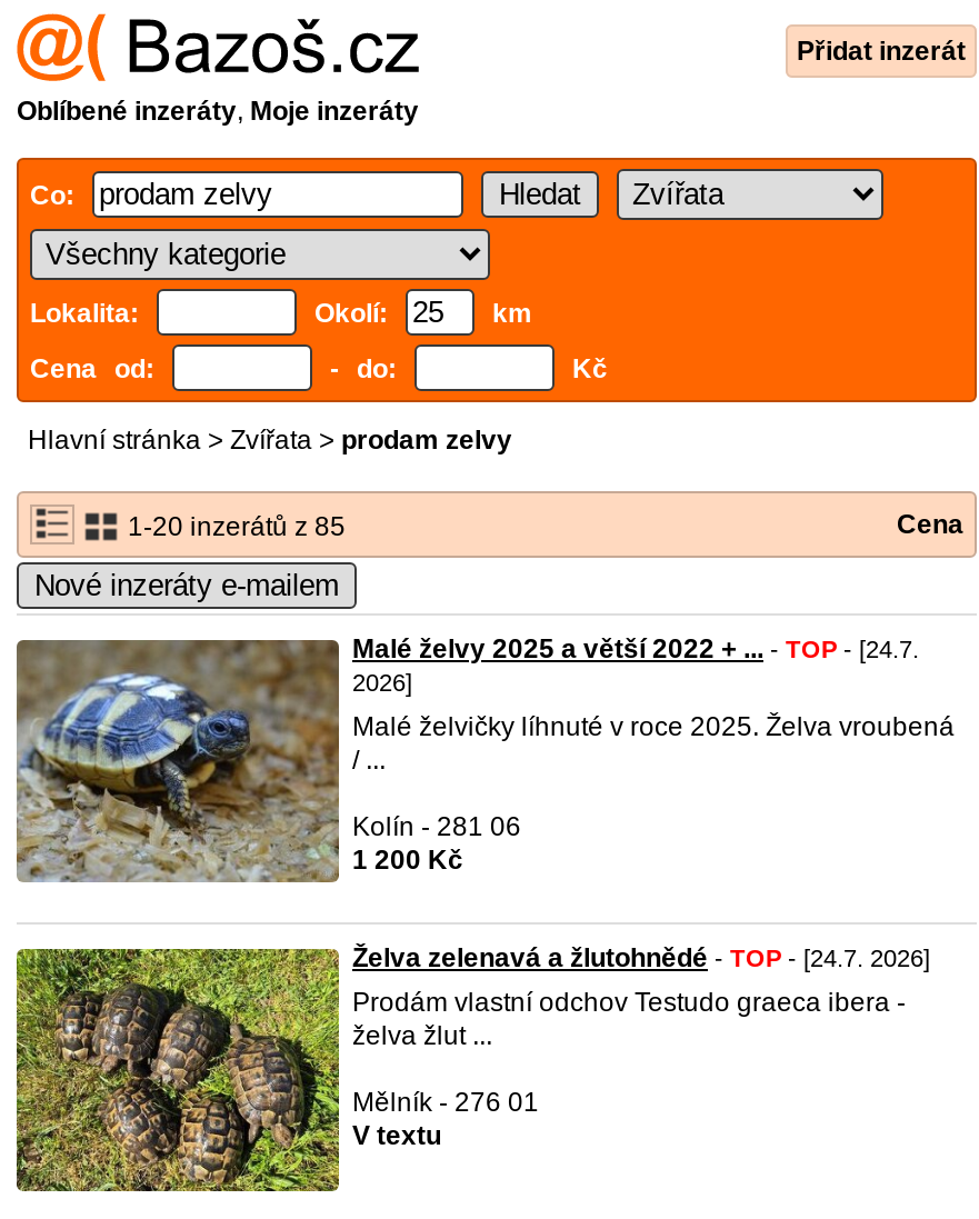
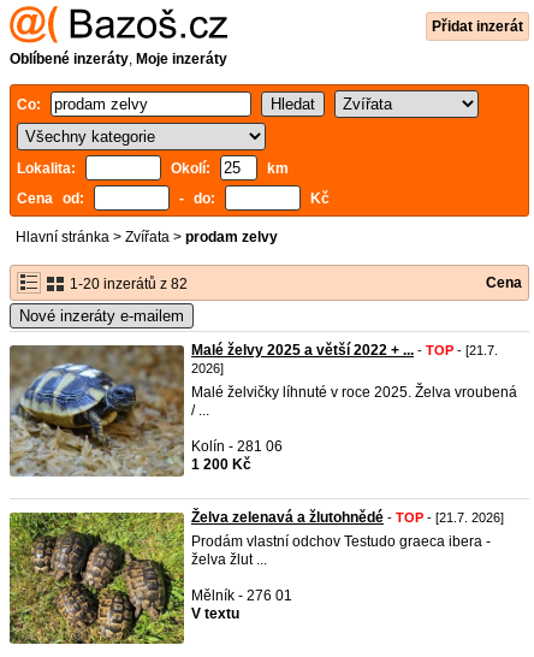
- 1-20 inzerátů z 85
+ 1-20 inzerátů z 82

- Malé želvy 2025 a větší 2022 + ... - TOP - [24.7.
+ Malé želvy 2025 a větší 2022 + ... - TOP - [21.7.

- Želva zelenavá a žlutohnědé - TOP - [24.7. 2026]
+ Želva zelenavá a žlutohnědé - TOP - [21.7. 2026]
